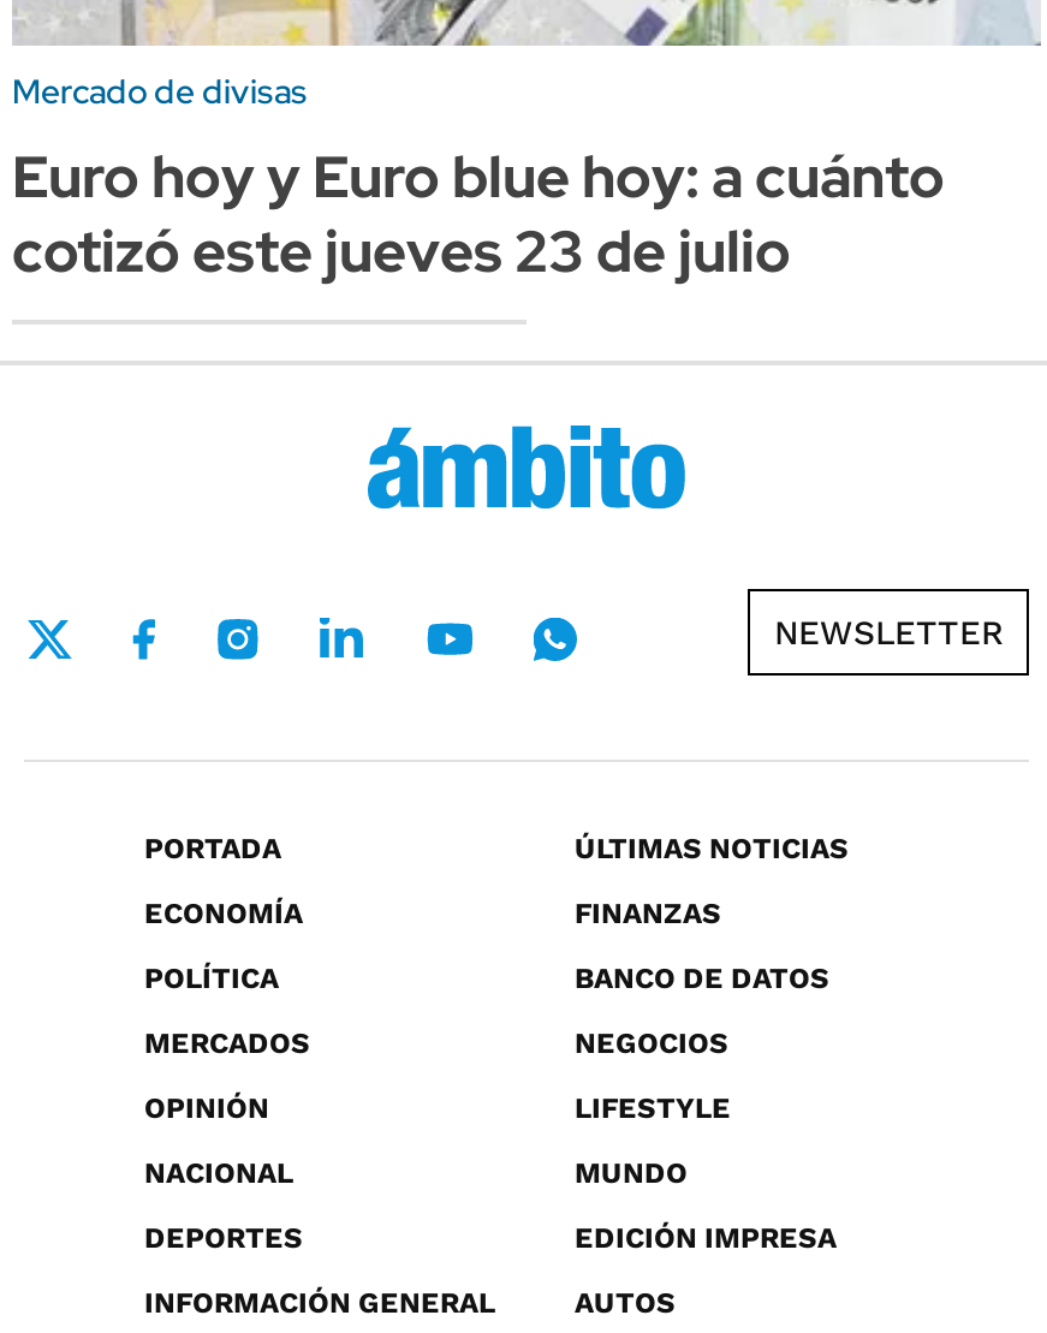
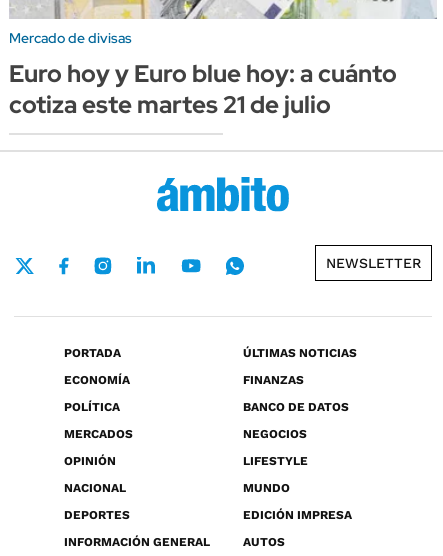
- cotizó este jueves 23 de julio
+ cotiza este martes 21 de julio
